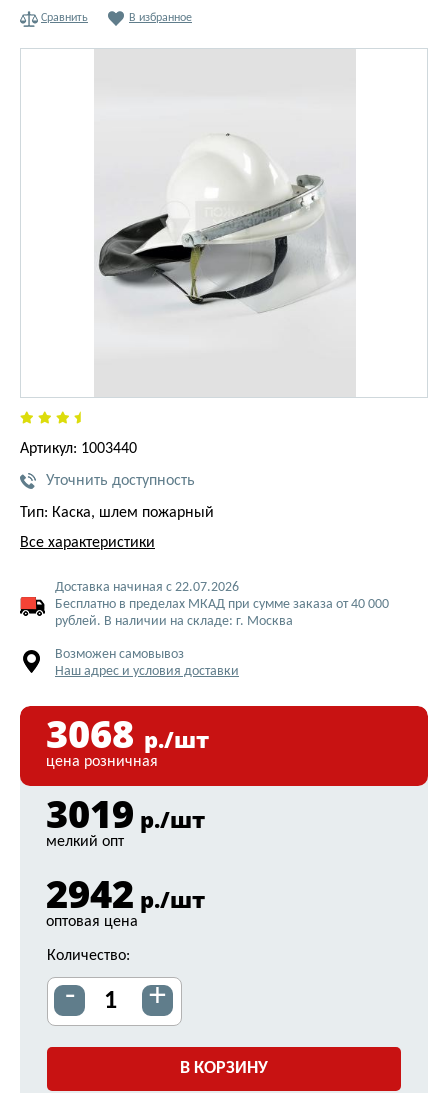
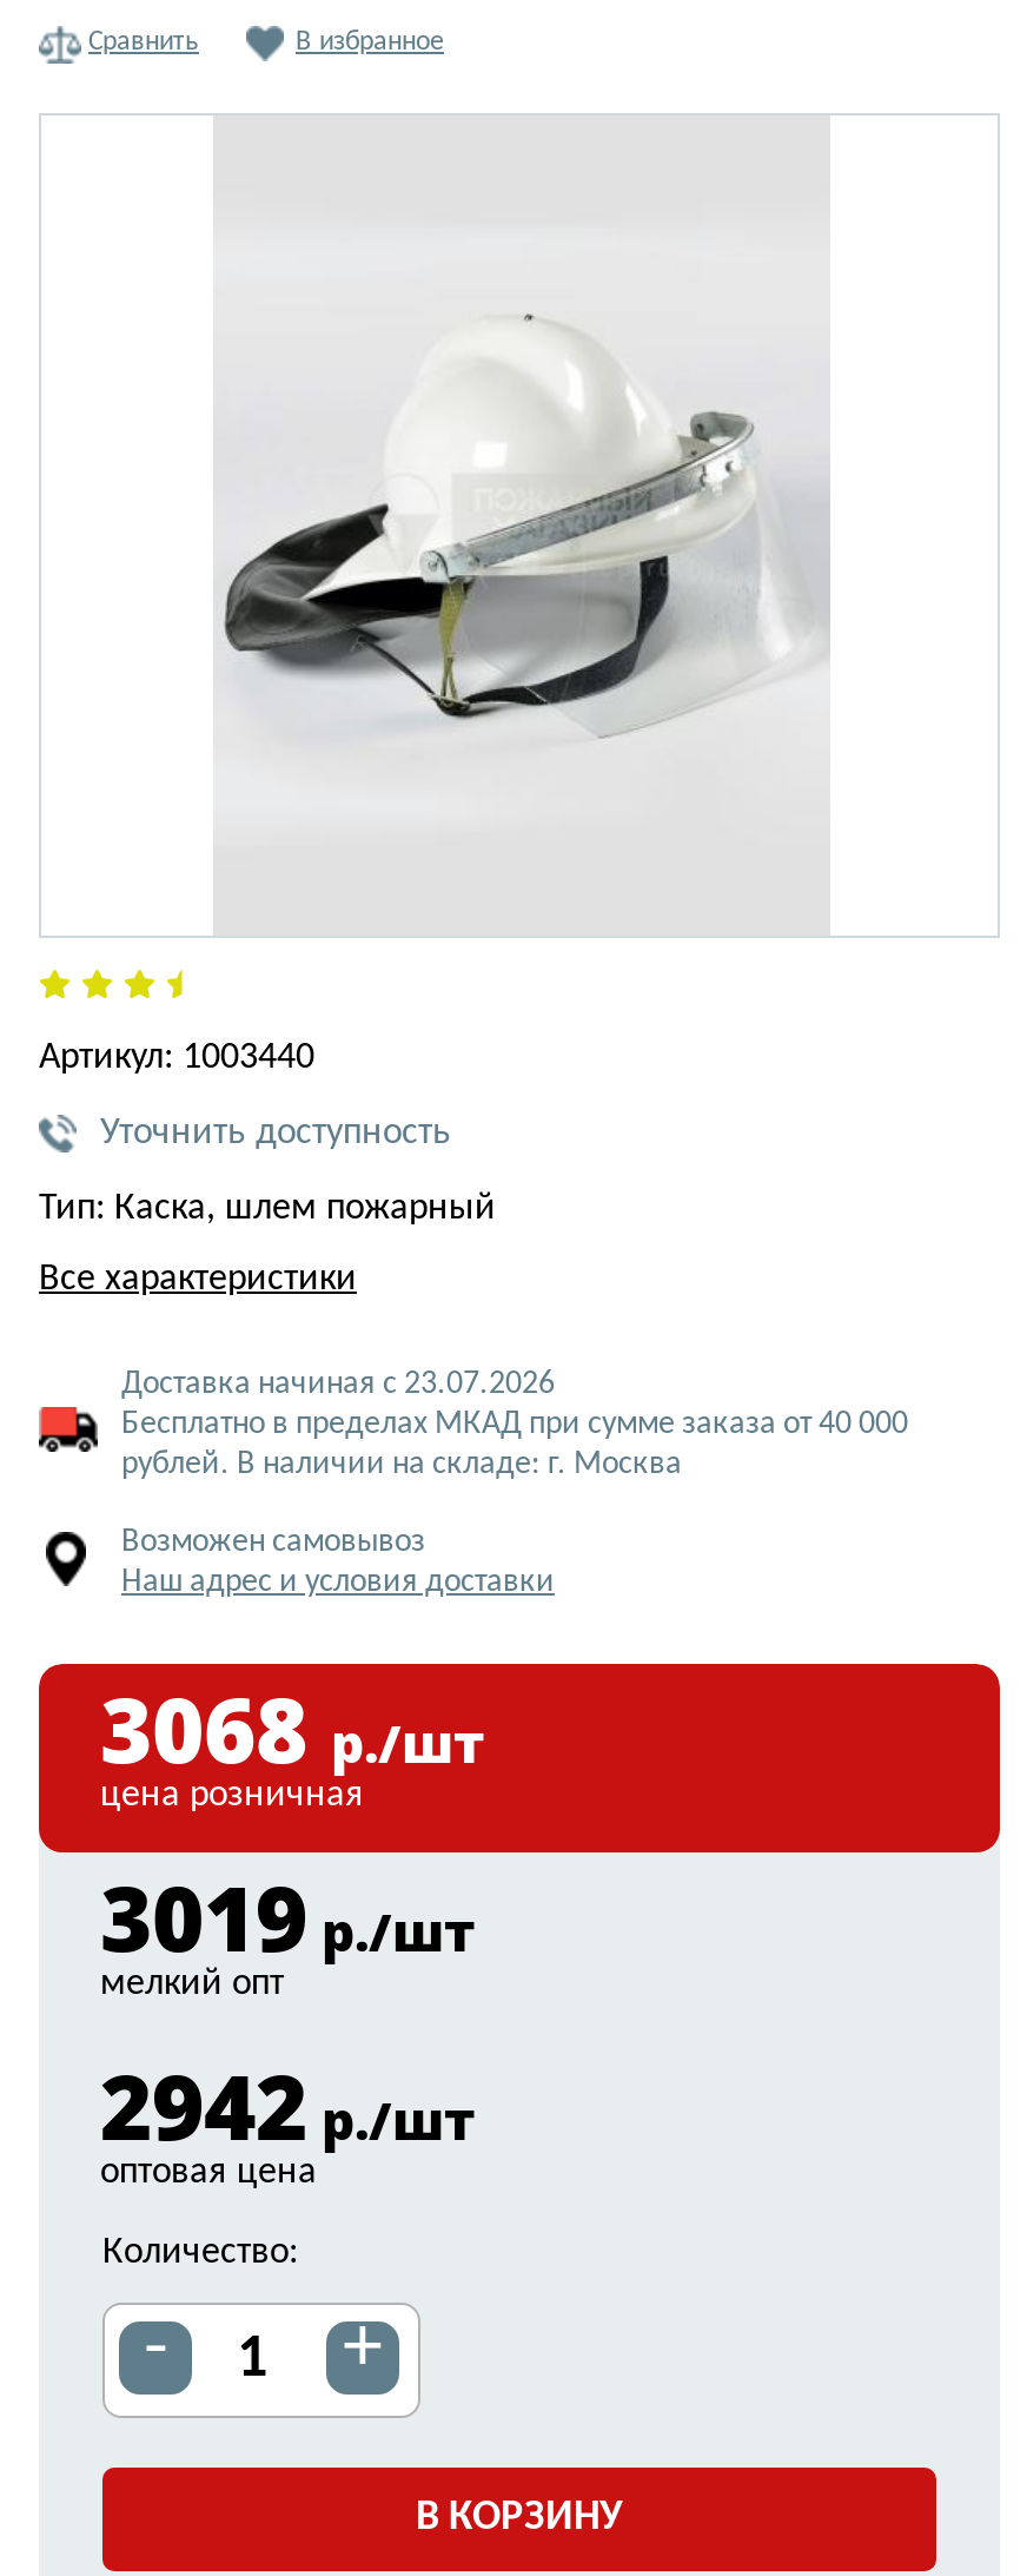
- Доставка начиная с 22.07.2026
+ Доставка начиная с 23.07.2026
